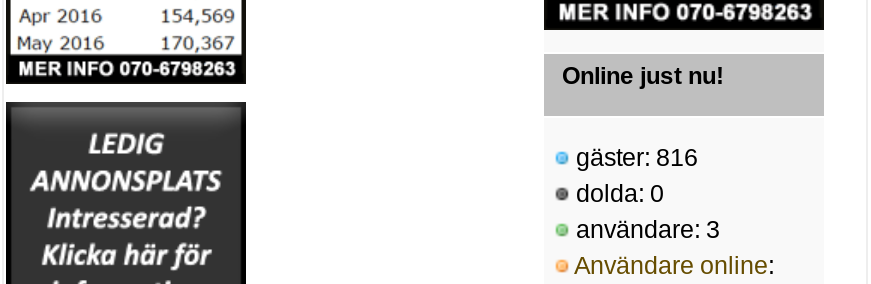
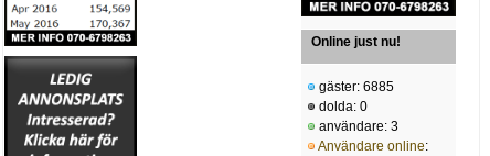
- gäster: 816
+ gäster: 6885
